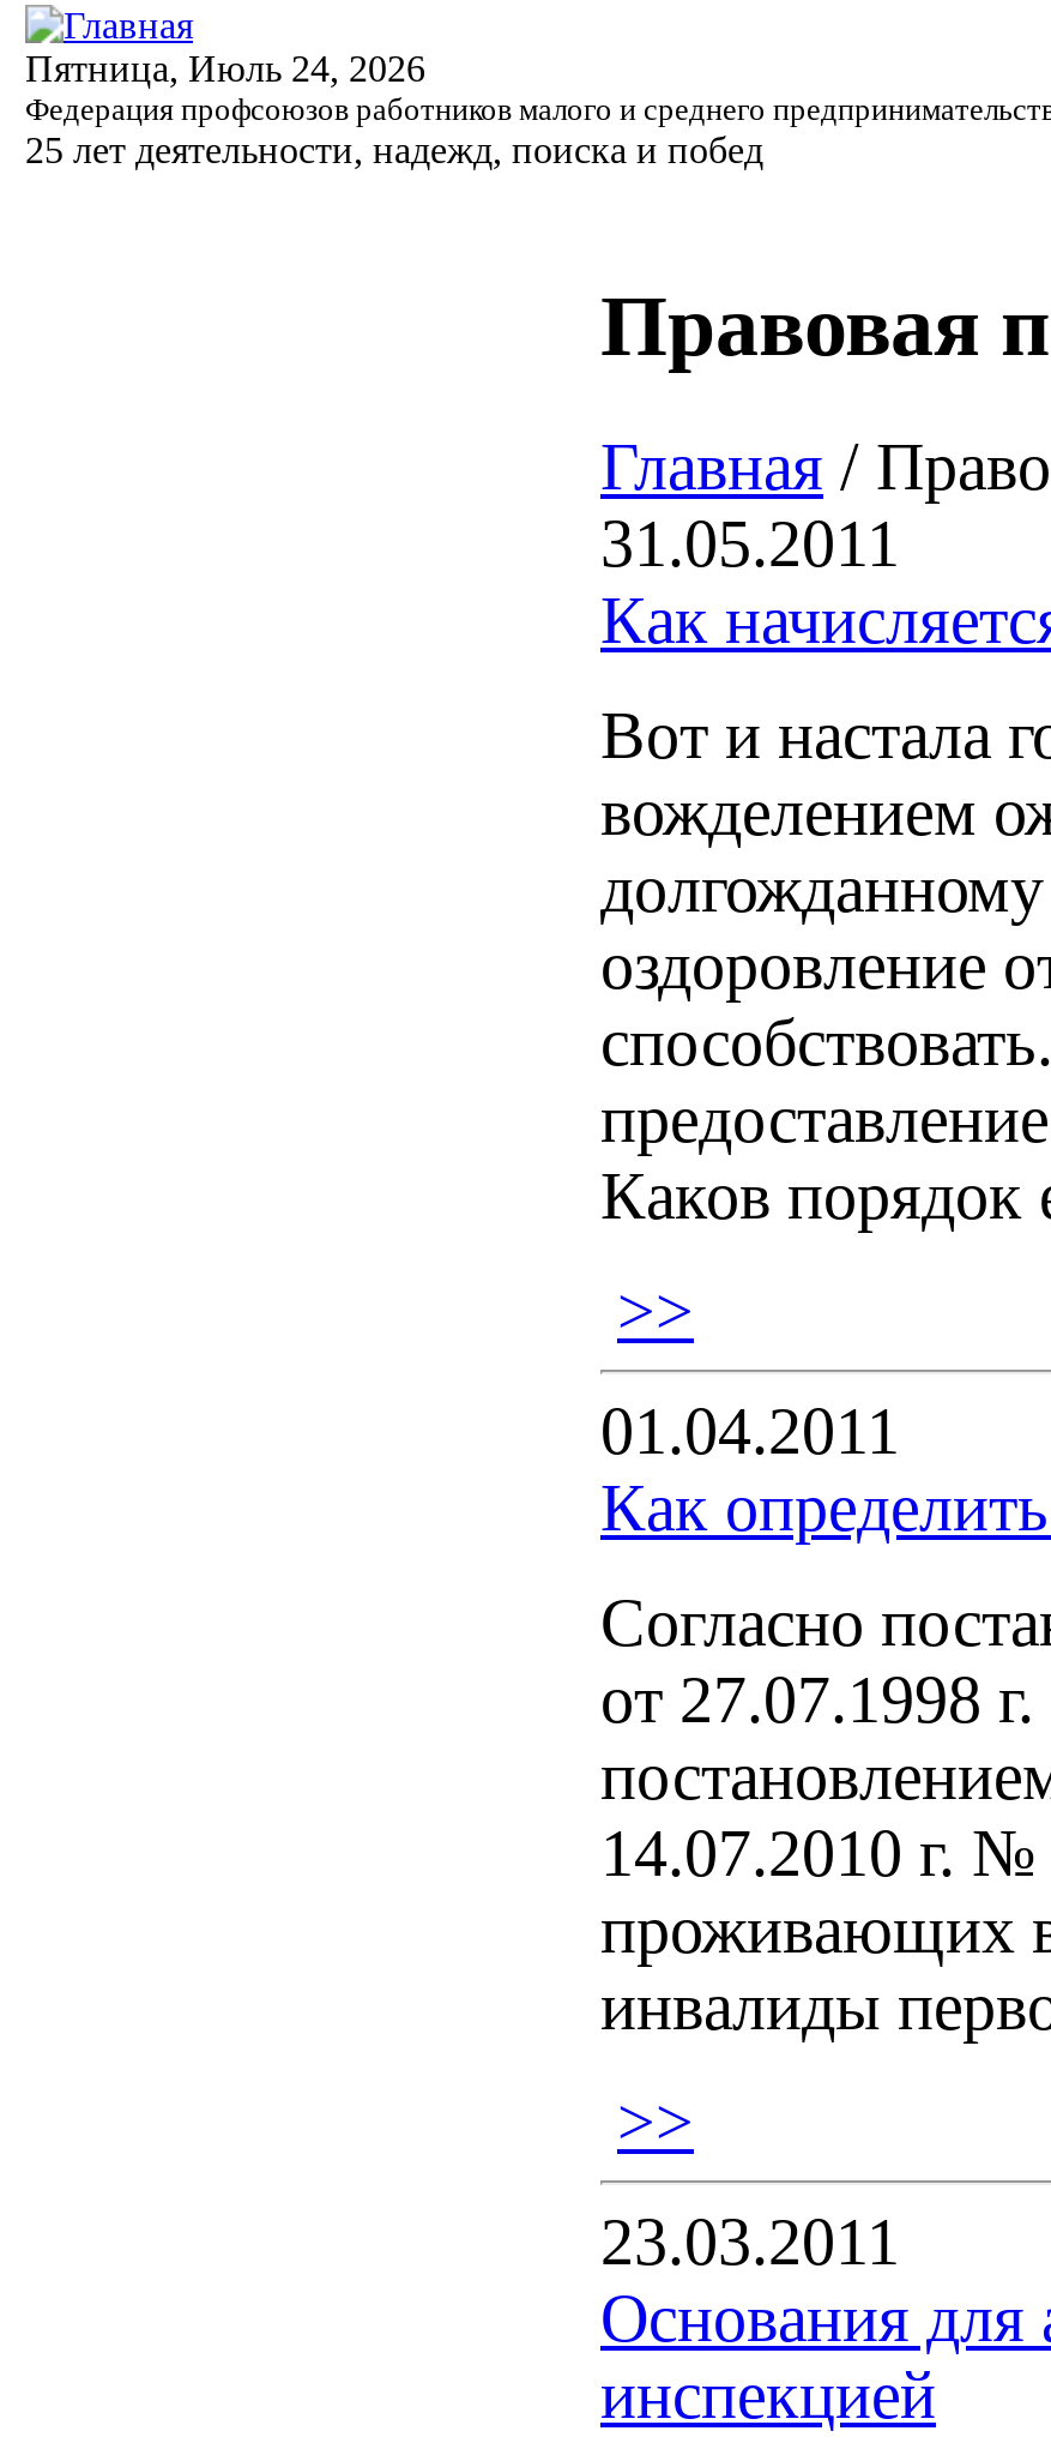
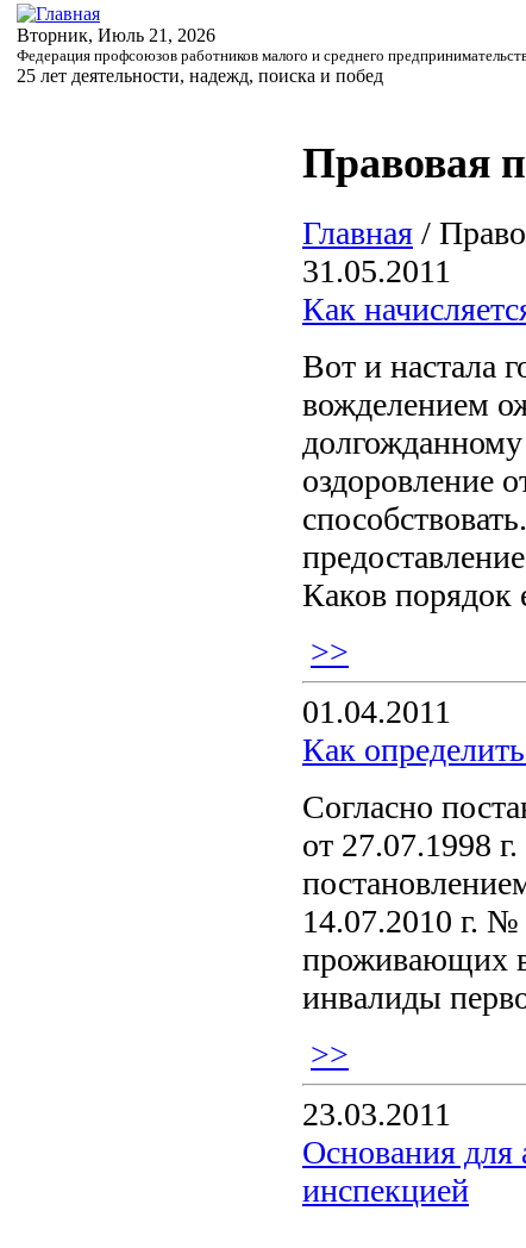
- Пятница, Июль 24, 2026
+ Вторник, Июль 21, 2026
